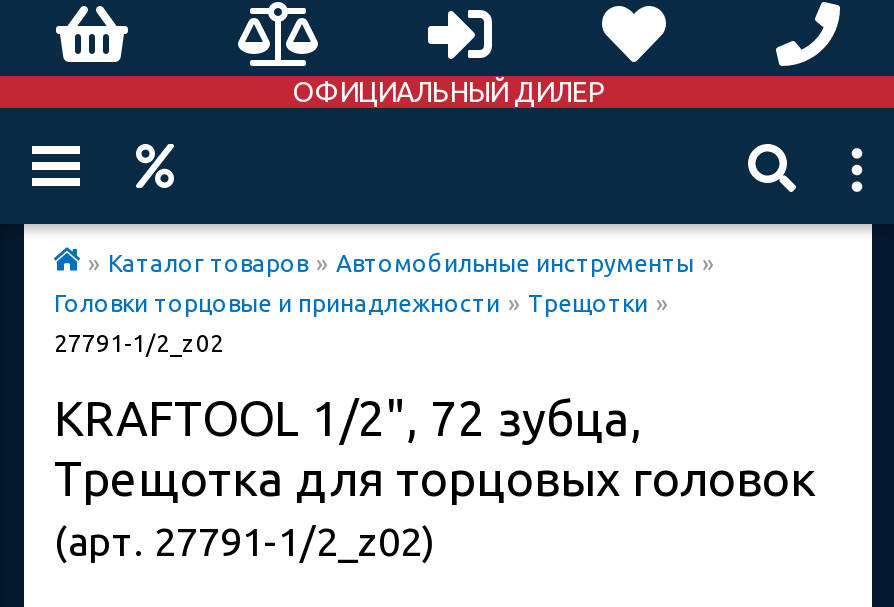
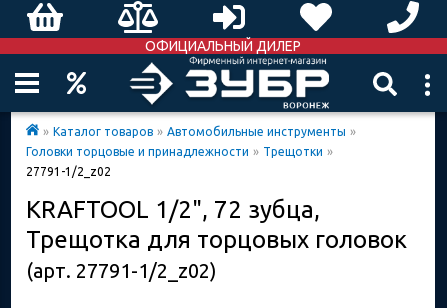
+ [image]

+ [image]
